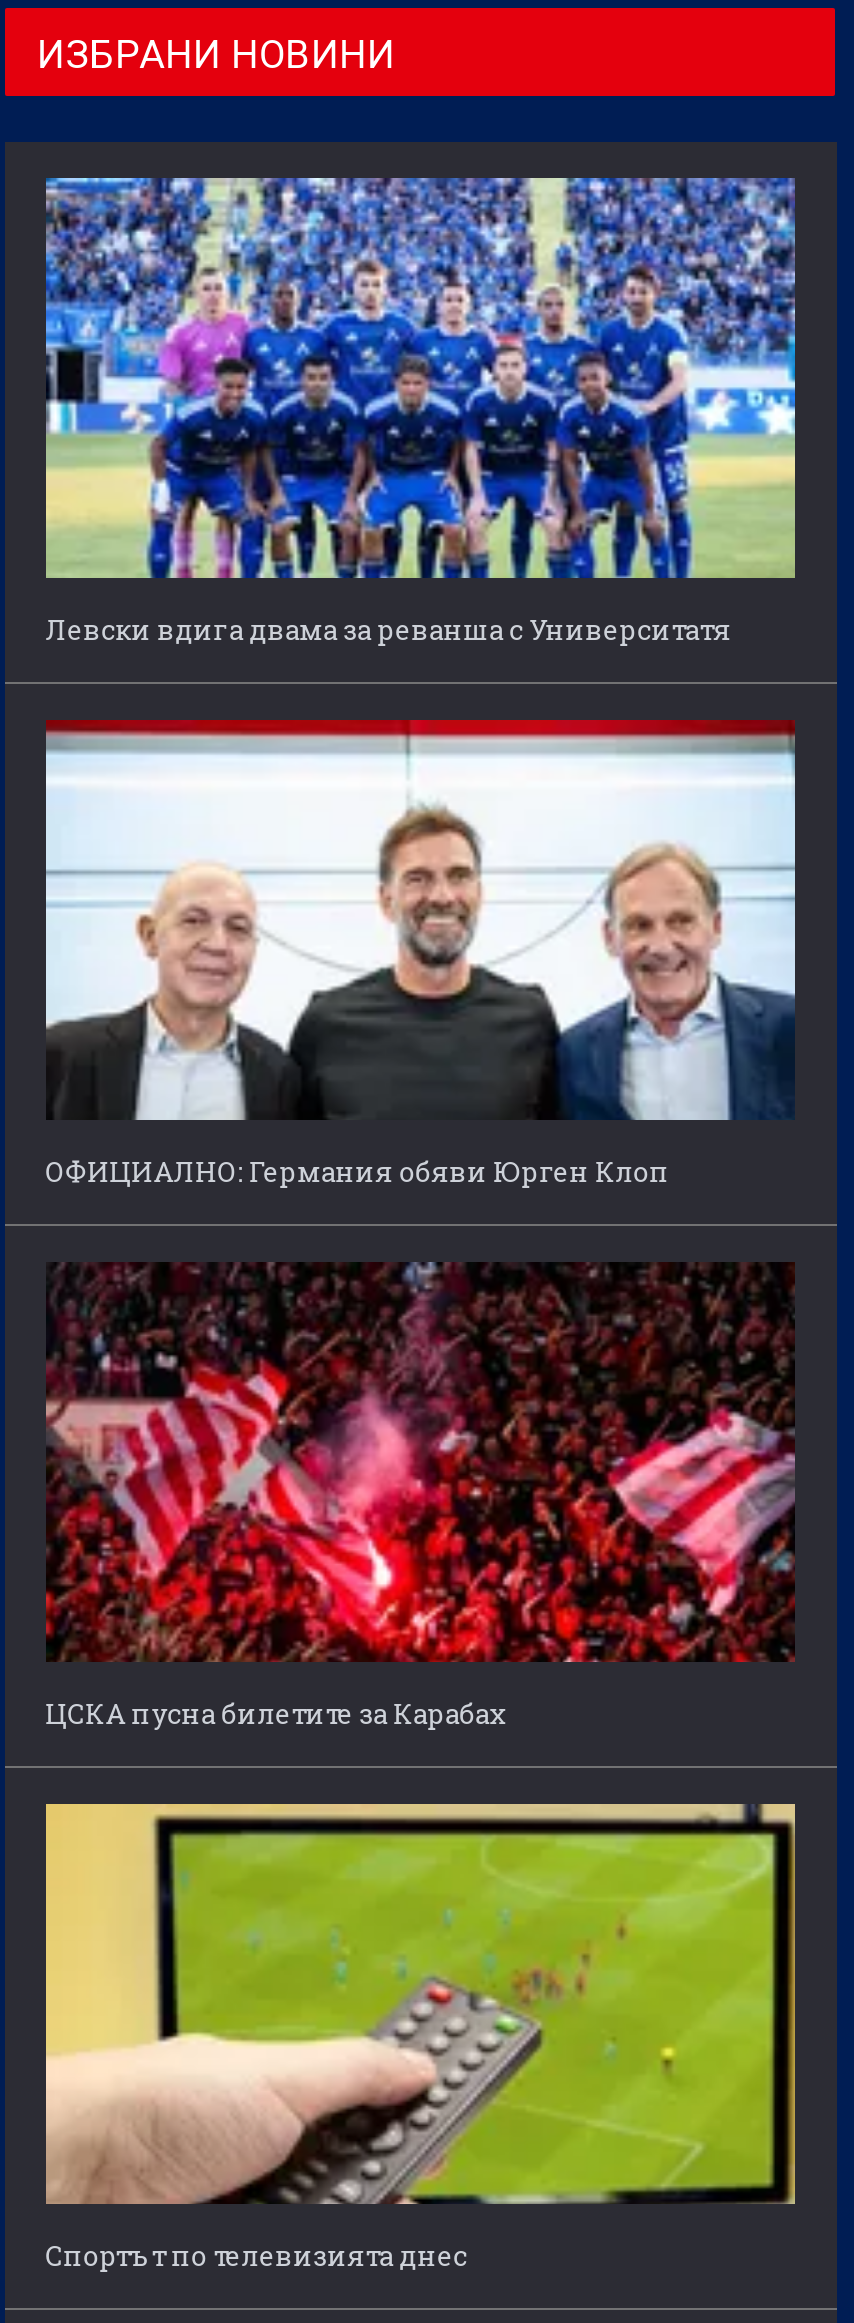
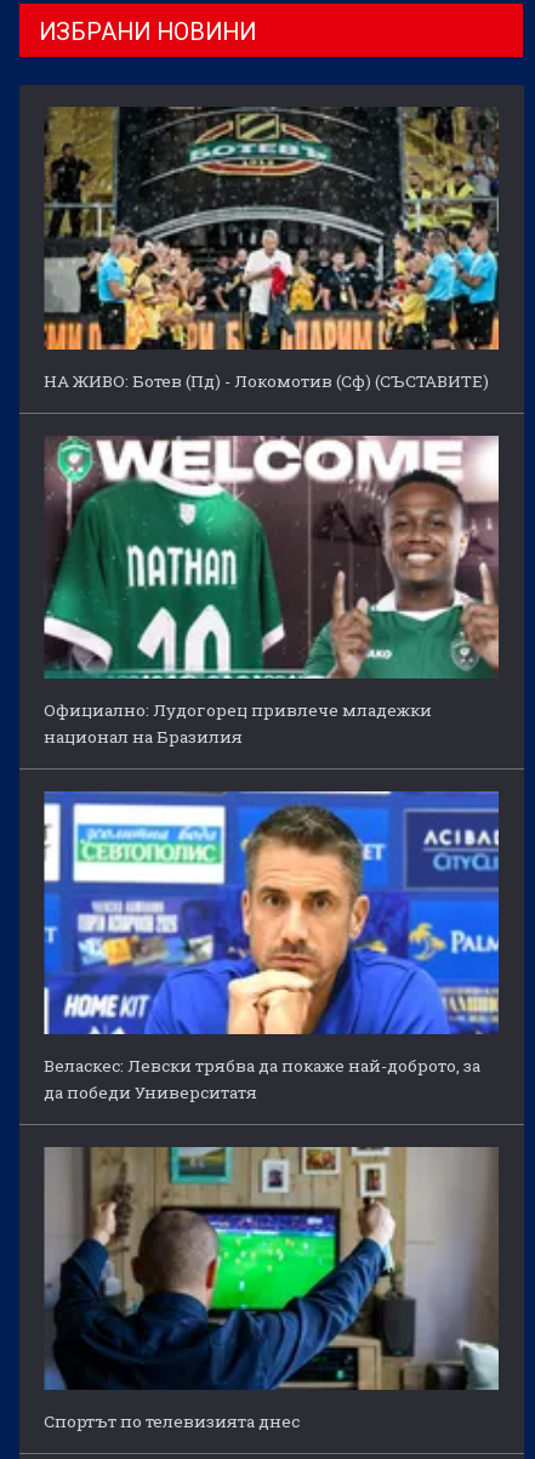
- [image]
+ [image]

- Левски вдига двама за реванша с Университатя
+ НА ЖИВО: Ботев (Пд) - Локомотив (Сф) (СЪСТАВИТЕ)

- [image]
- ОФИЦИАЛНО: Германия обяви Юрген Клоп
+ [image]
+ Официално: Лудогорец привлече младежки
+ национал на Бразилия

- [image]
- ЦСКА пусна билетите за Карабах
+ [image]
+ Веласкес: Левски трябва да покаже най-доброто, за
+ да победи Университатя

- [image]
+ [image]
